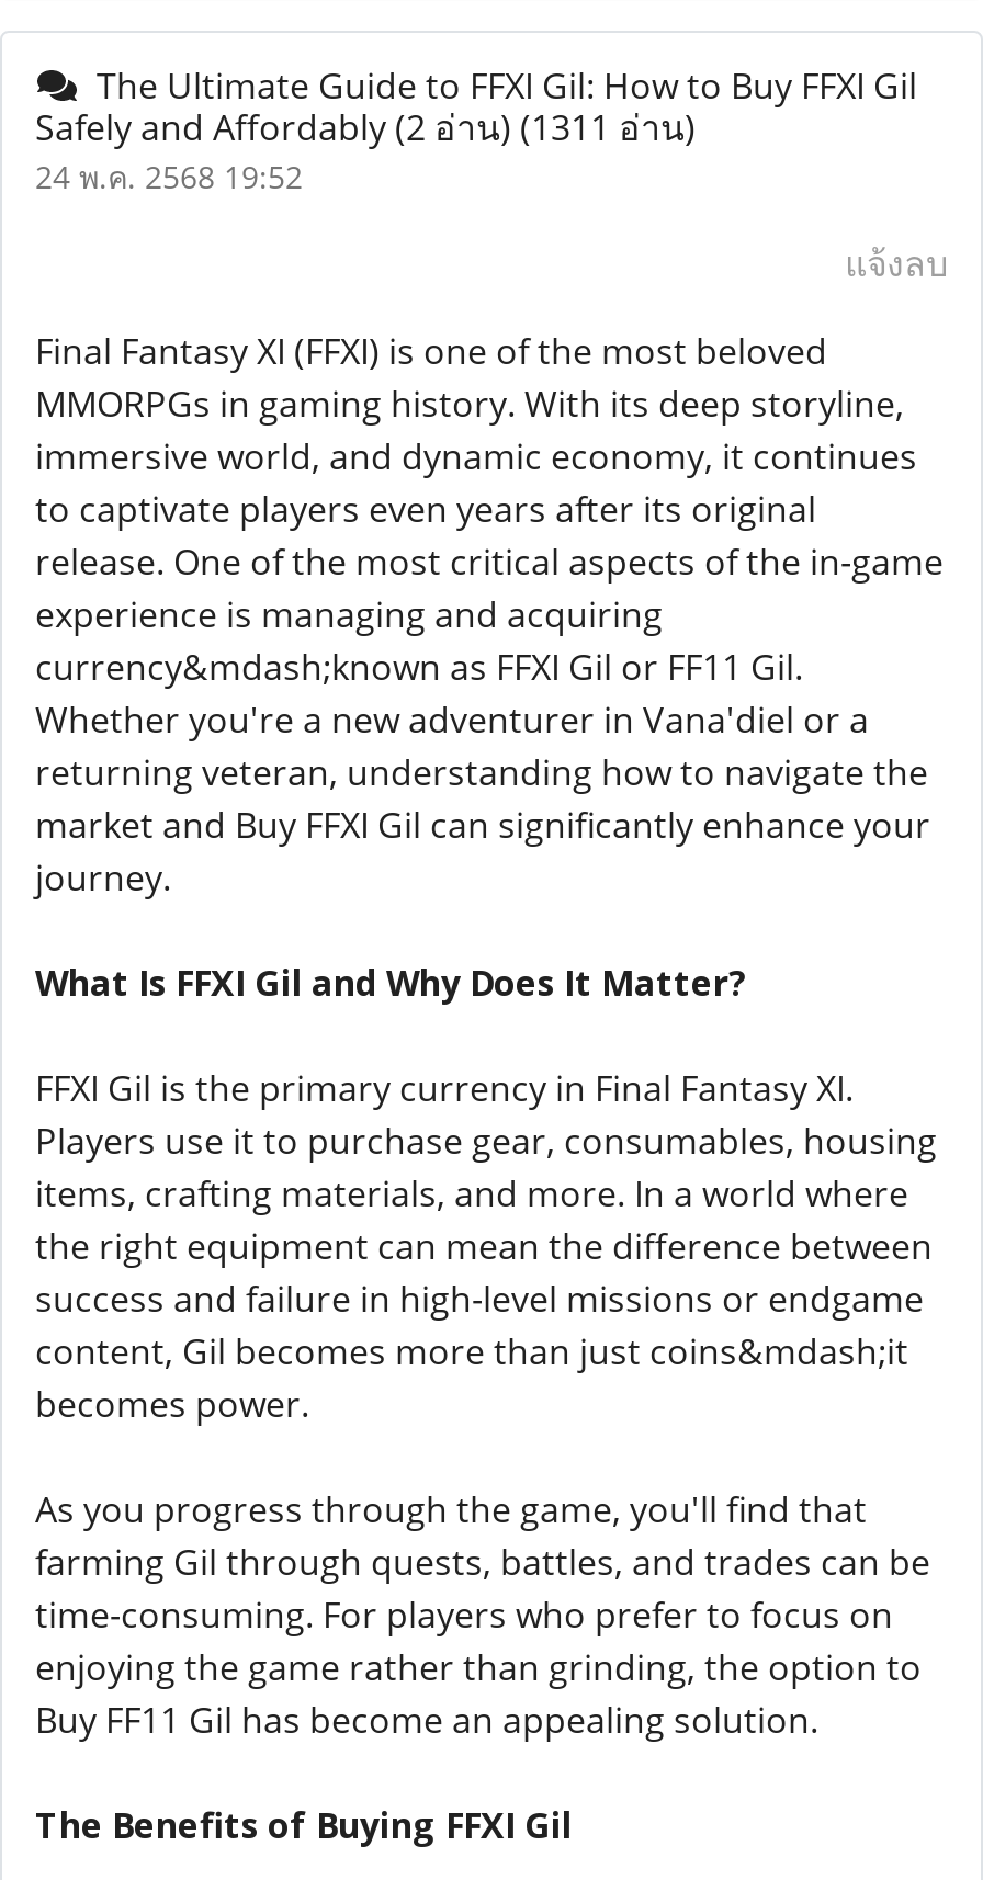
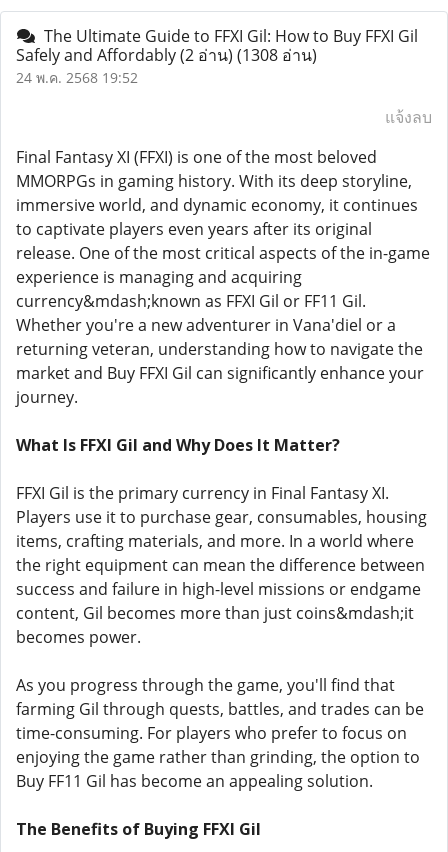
- Safely and Affordably (2 อ่าน) (1311 อ่าน)
+ Safely and Affordably (2 อ่าน) (1308 อ่าน)
